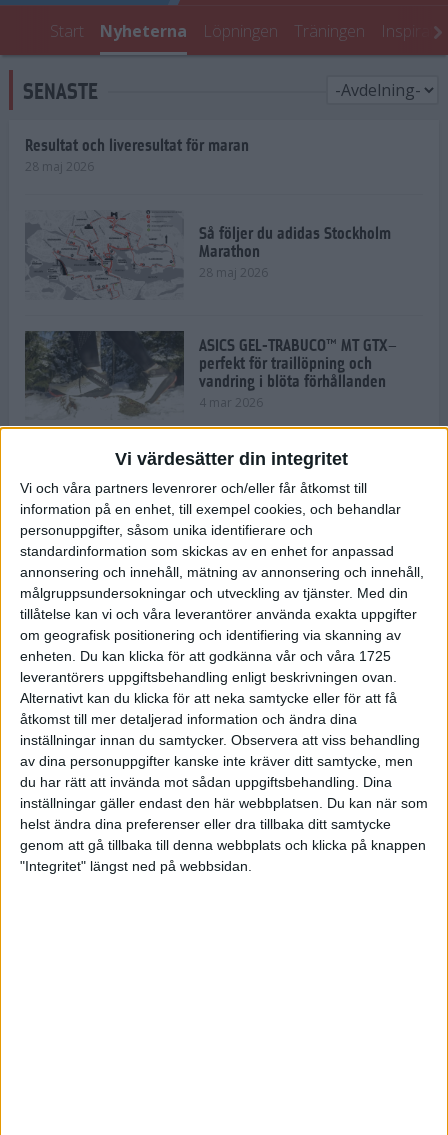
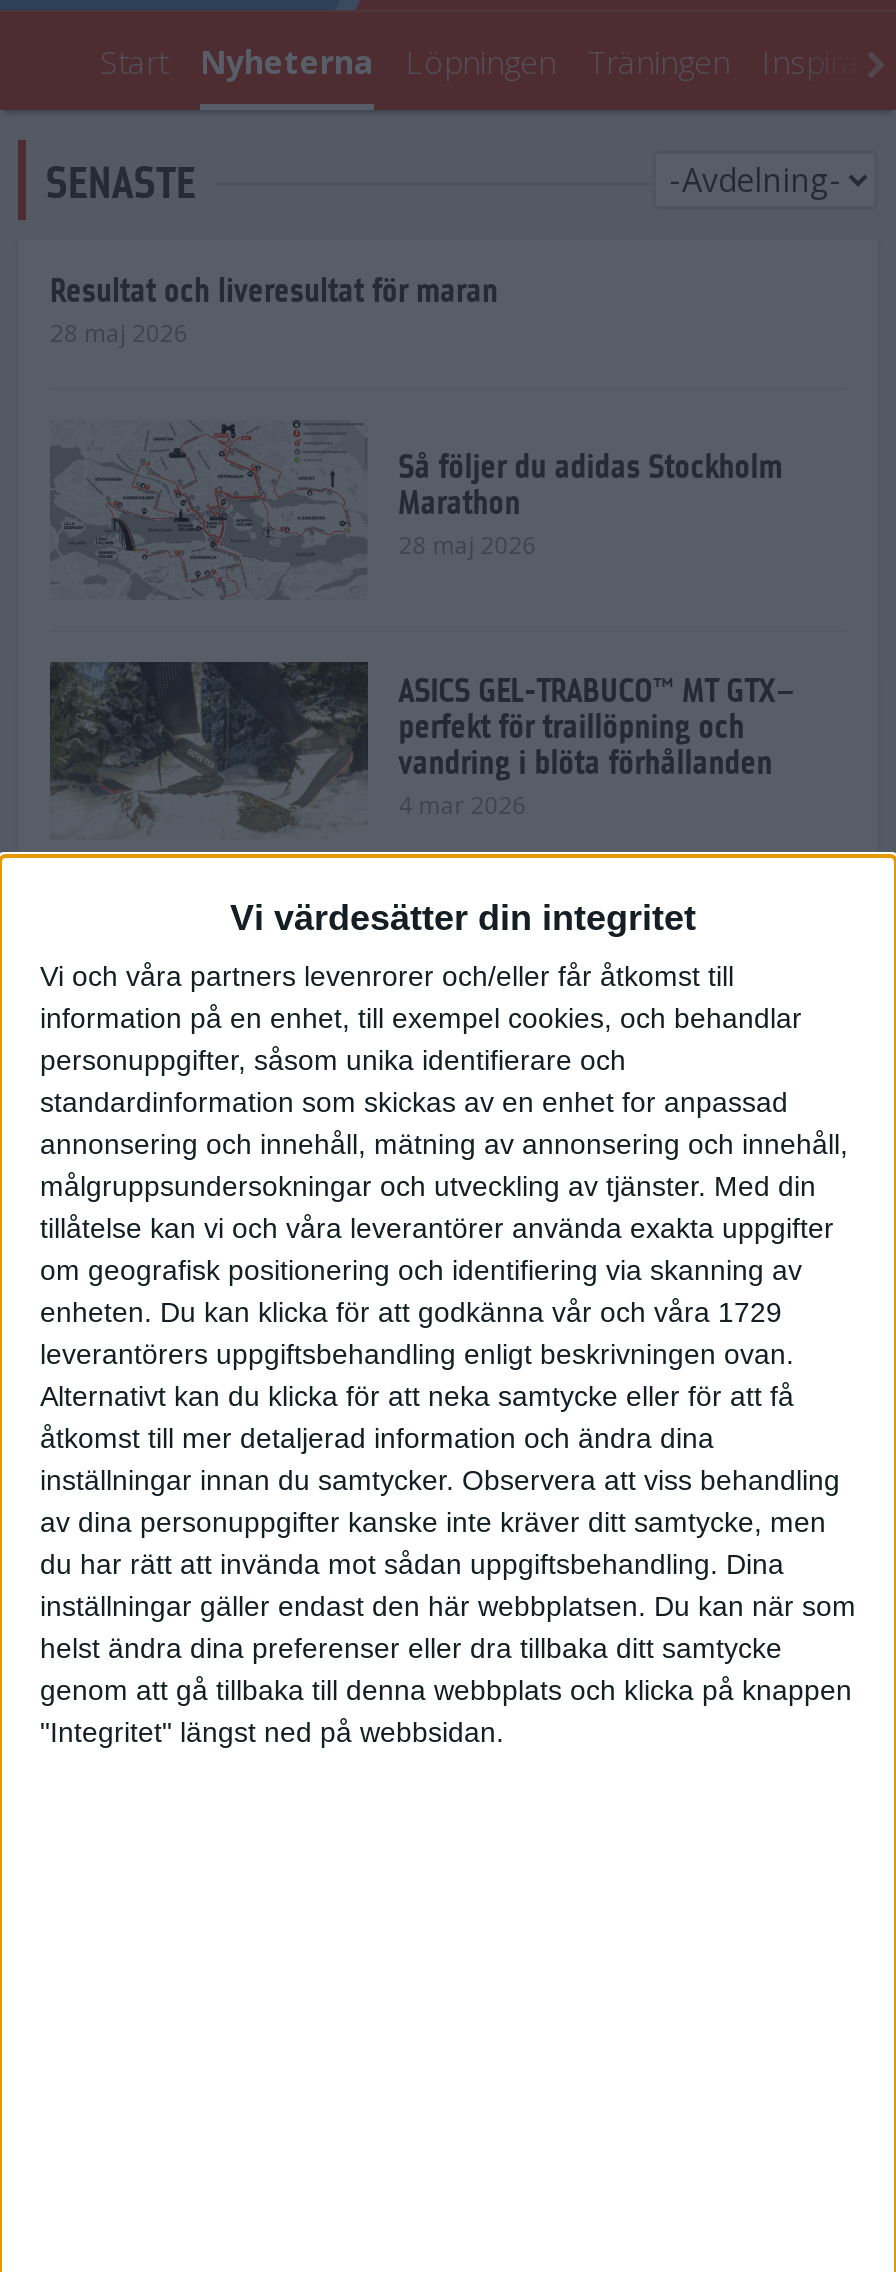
- enheten. Du kan klicka för att godkänna vår och våra 1725
+ enheten. Du kan klicka för att godkänna vår och våra 1729
